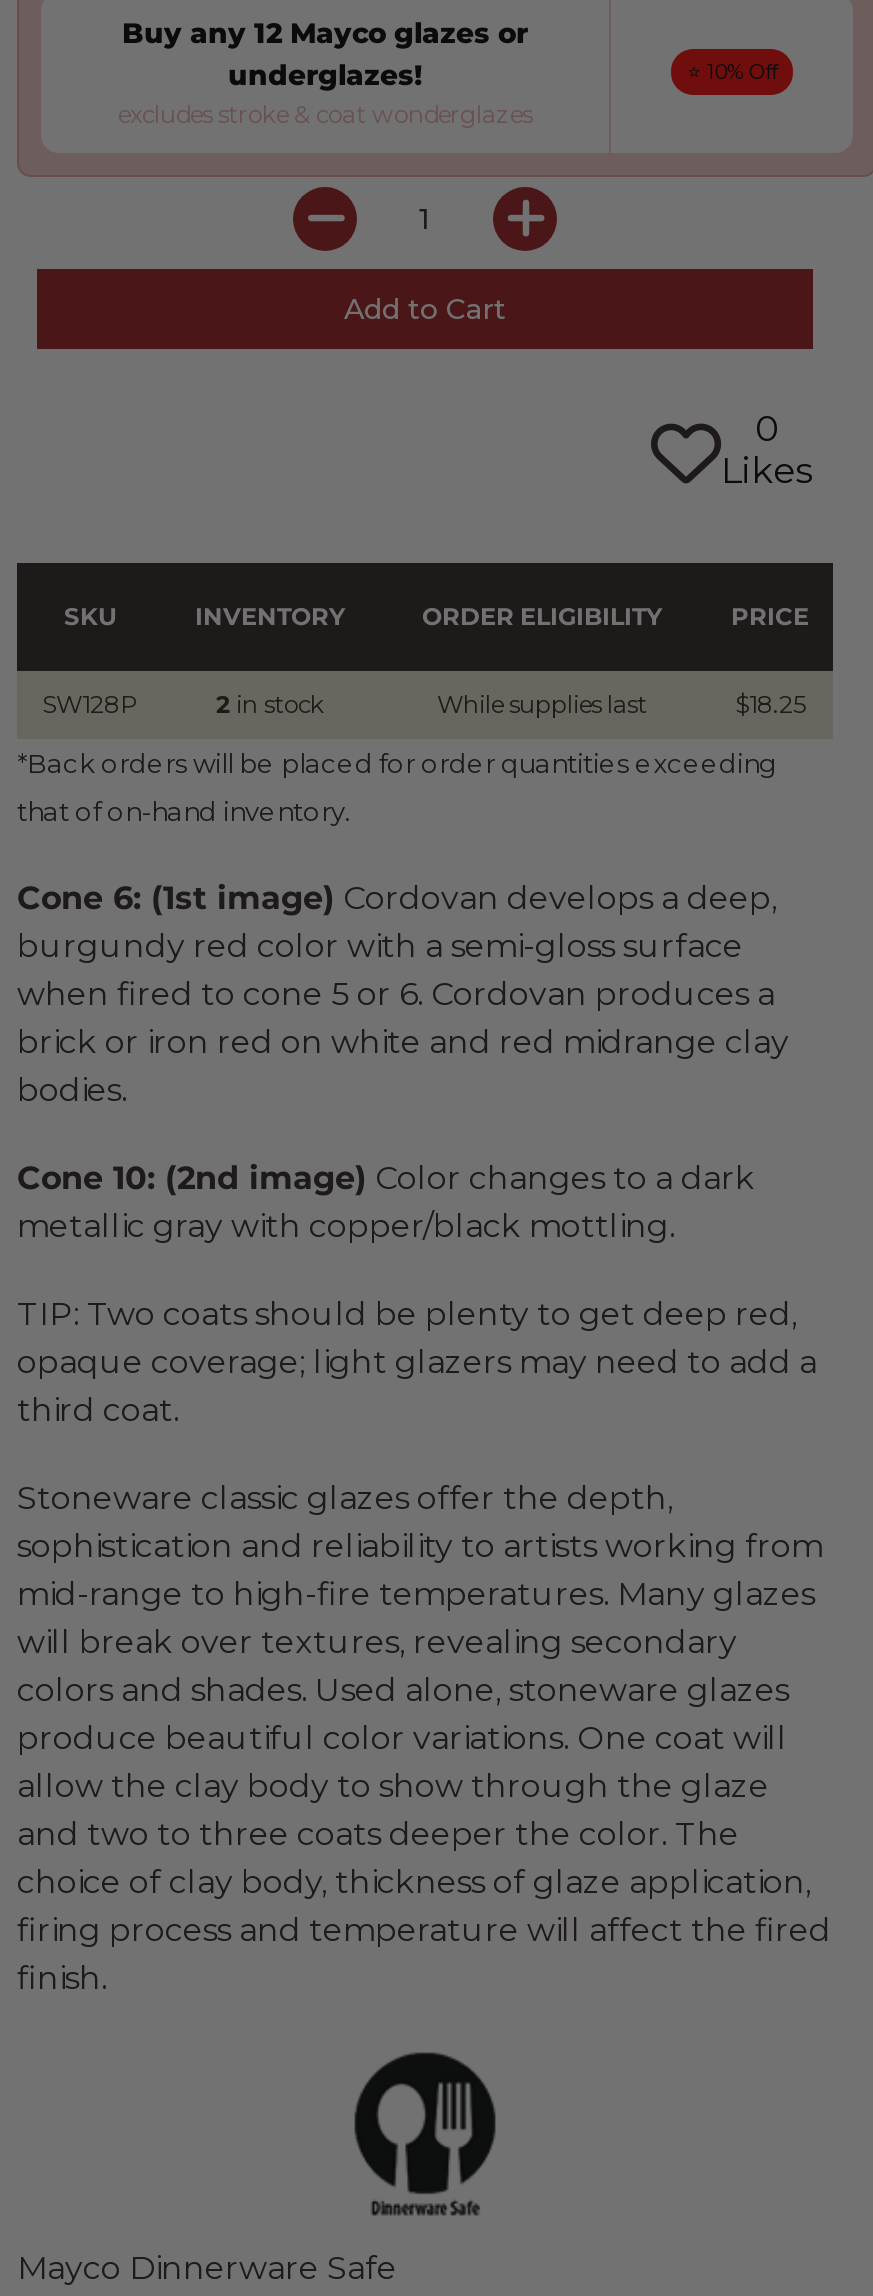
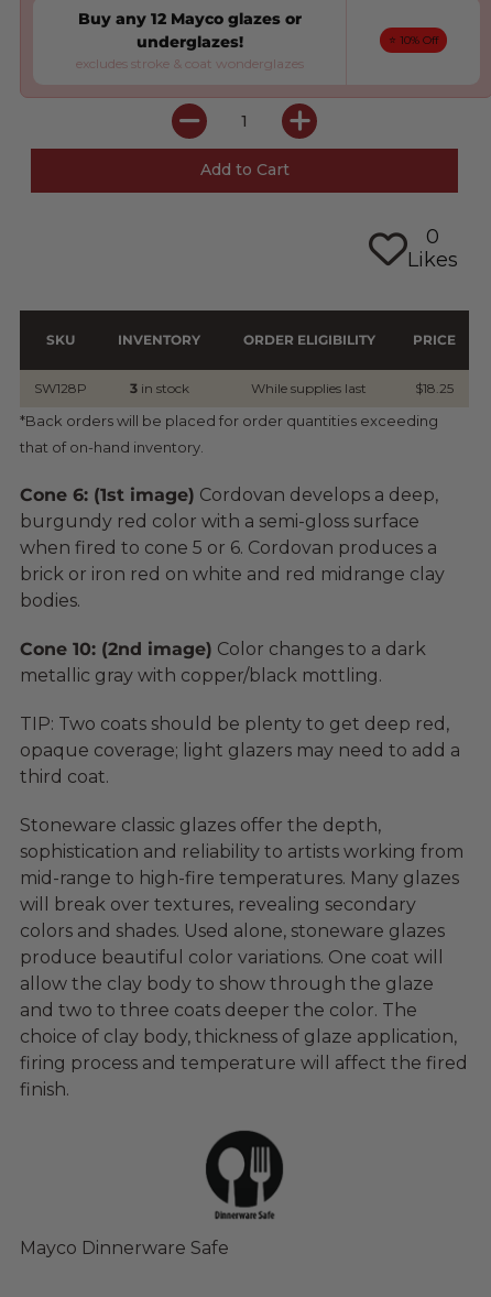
- 2 in stock
+ 3 in stock
